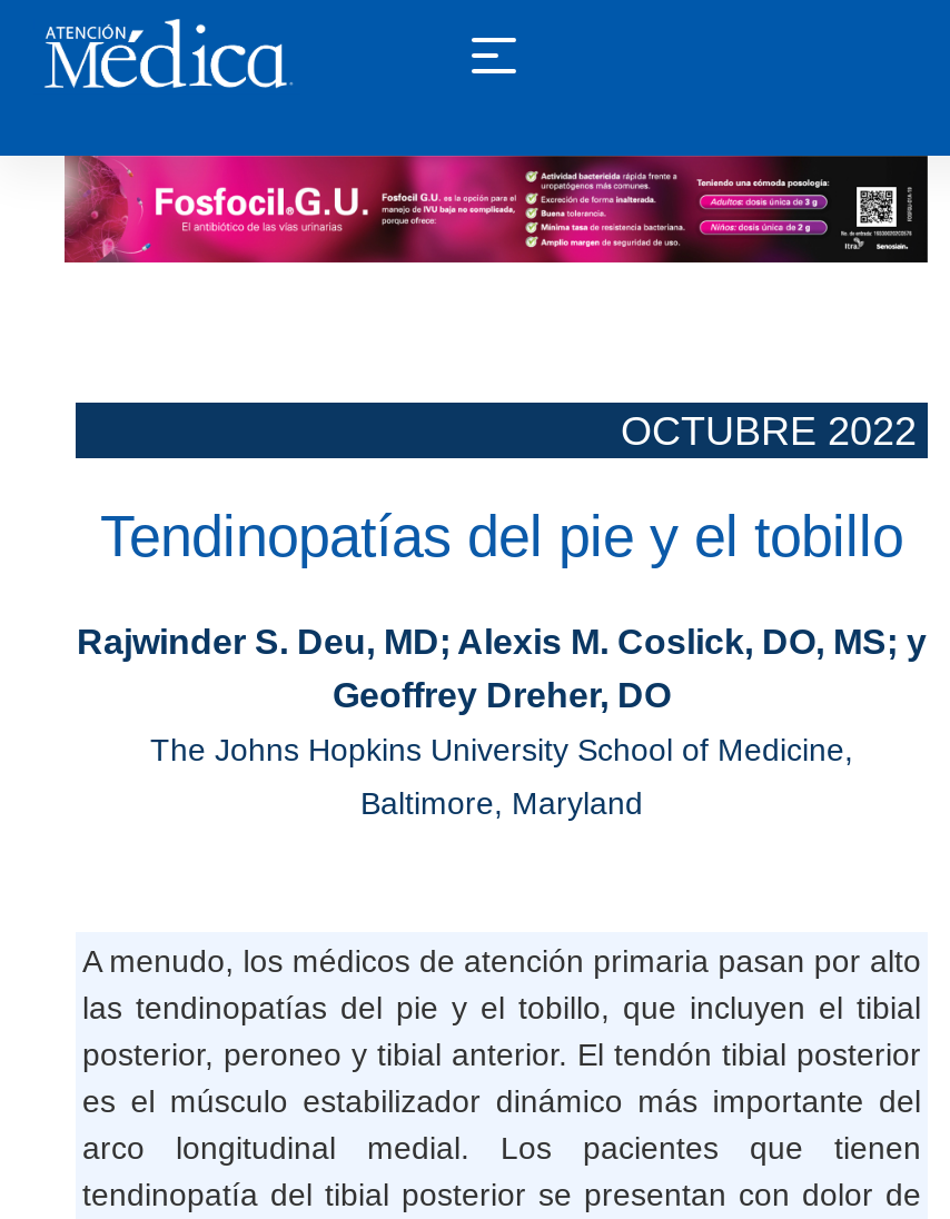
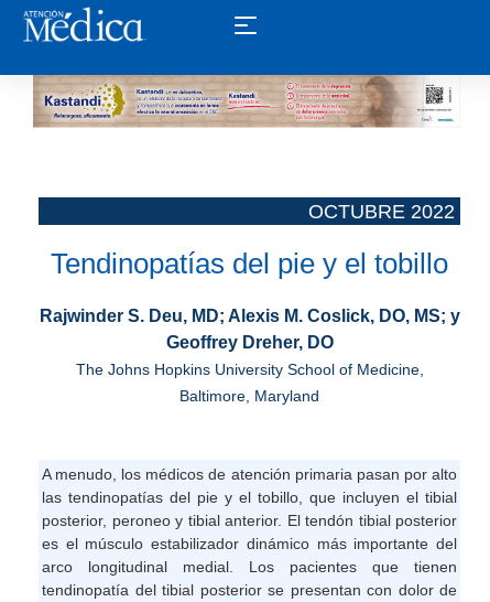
- [image]
+ [image]
